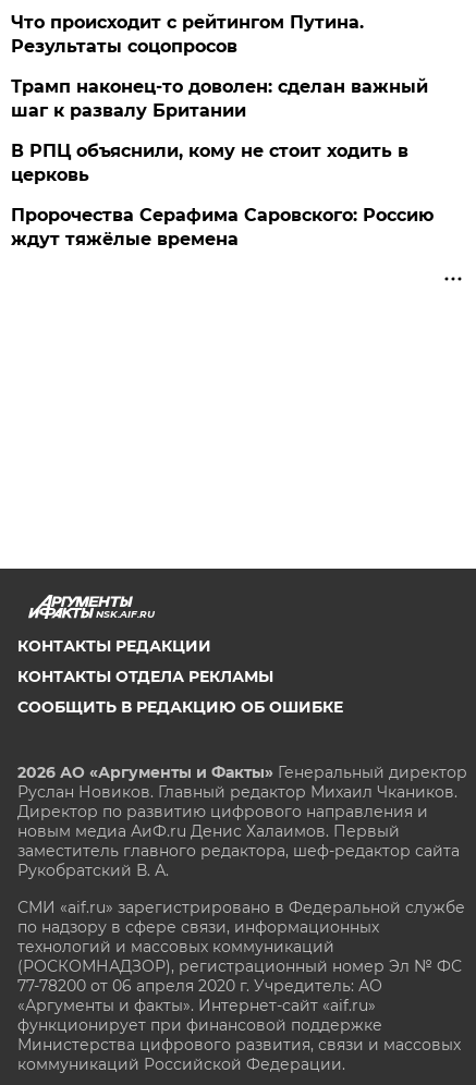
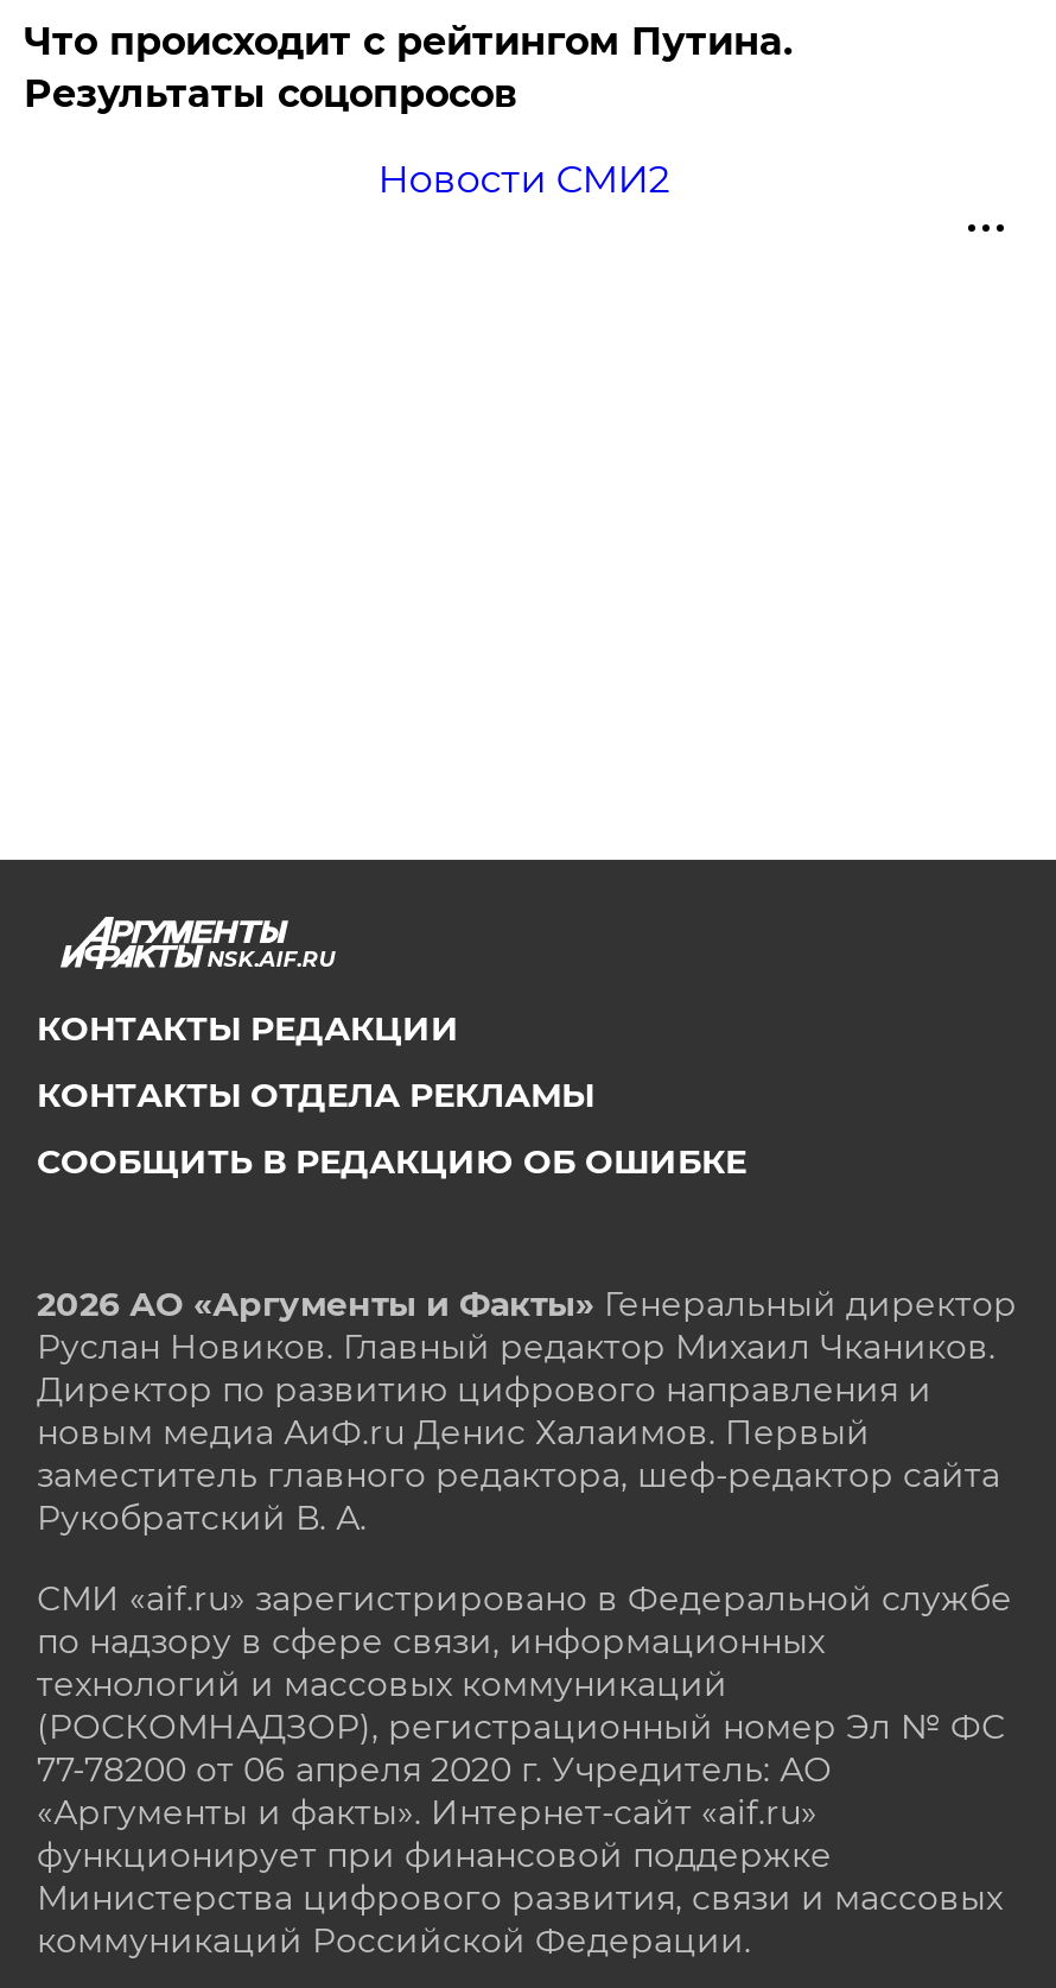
- Трамп наконец-то доволен: сделан важный
- шаг к развалу Британии
- В РПЦ объяснили, кому не стоит ходить в
- церковь
- Пророчества Серафима Саровского: Россию
- ждут тяжёлые времена
+ Новости СМИ2
